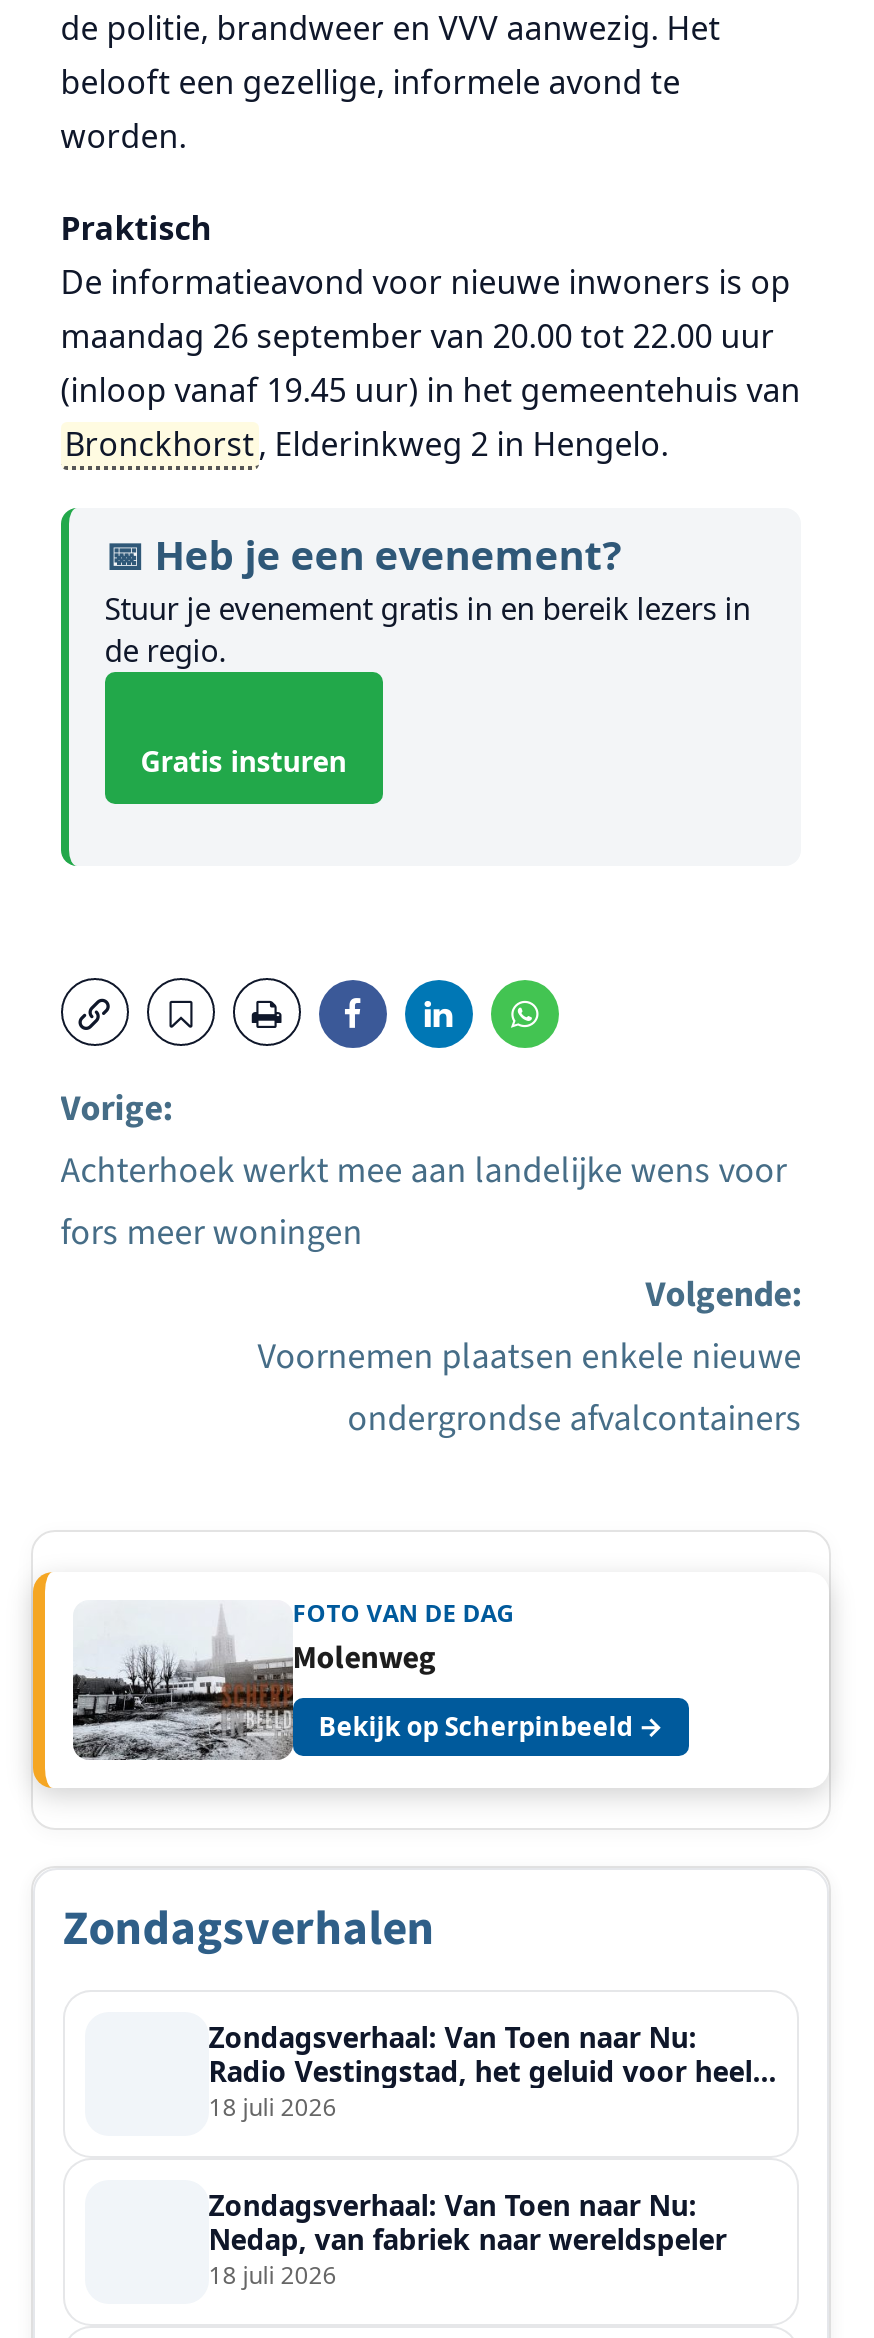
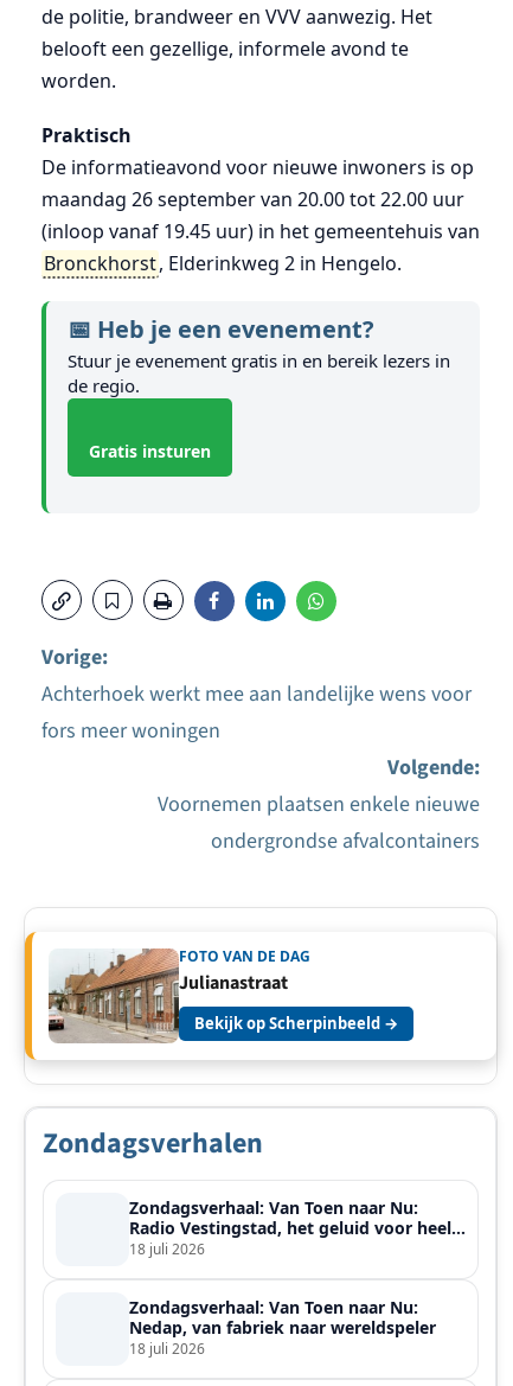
- [image]
- Molenweg
+ [image]
+ Julianastraat
